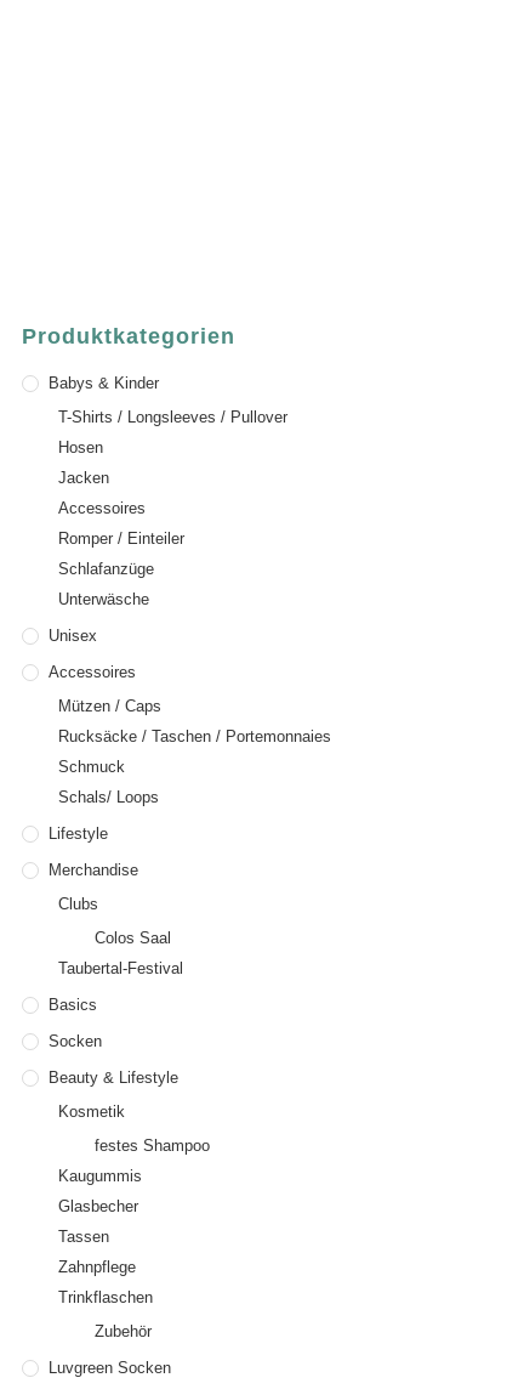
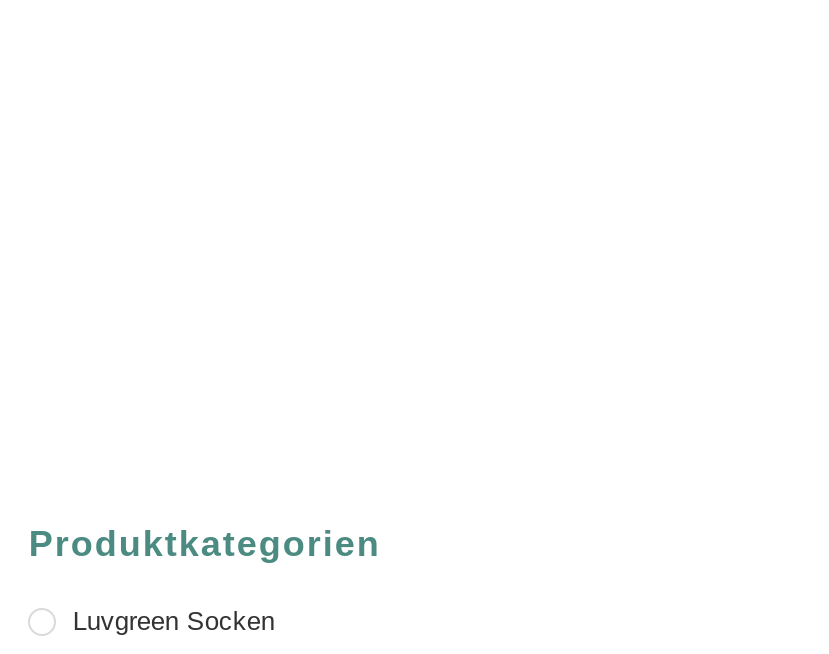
- Babys & Kinder
- T-Shirts / Longsleeves / Pullover
- Hosen
- Jacken
- Accessoires
- Romper / Einteiler
- Schlafanzüge
- Unterwäsche
- Unisex
- Accessoires
- Mützen / Caps
- Rucksäcke / Taschen / Portemonnaies
- Schmuck
- Schals/ Loops
- Lifestyle
- Merchandise
- Clubs
- Colos Saal
- Taubertal-Festival
- Basics
- Socken
- Beauty & Lifestyle
- Kosmetik
- festes Shampoo
- Kaugummis
- Glasbecher
- Tassen
- Zahnpflege
- Trinkflaschen
- Zubehör
